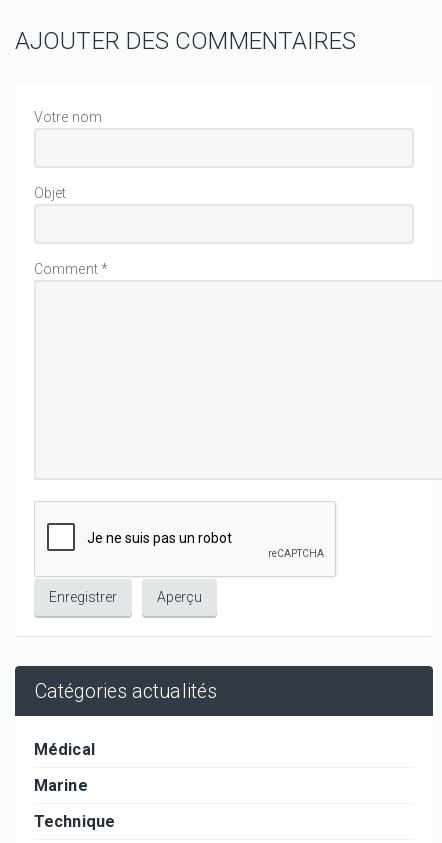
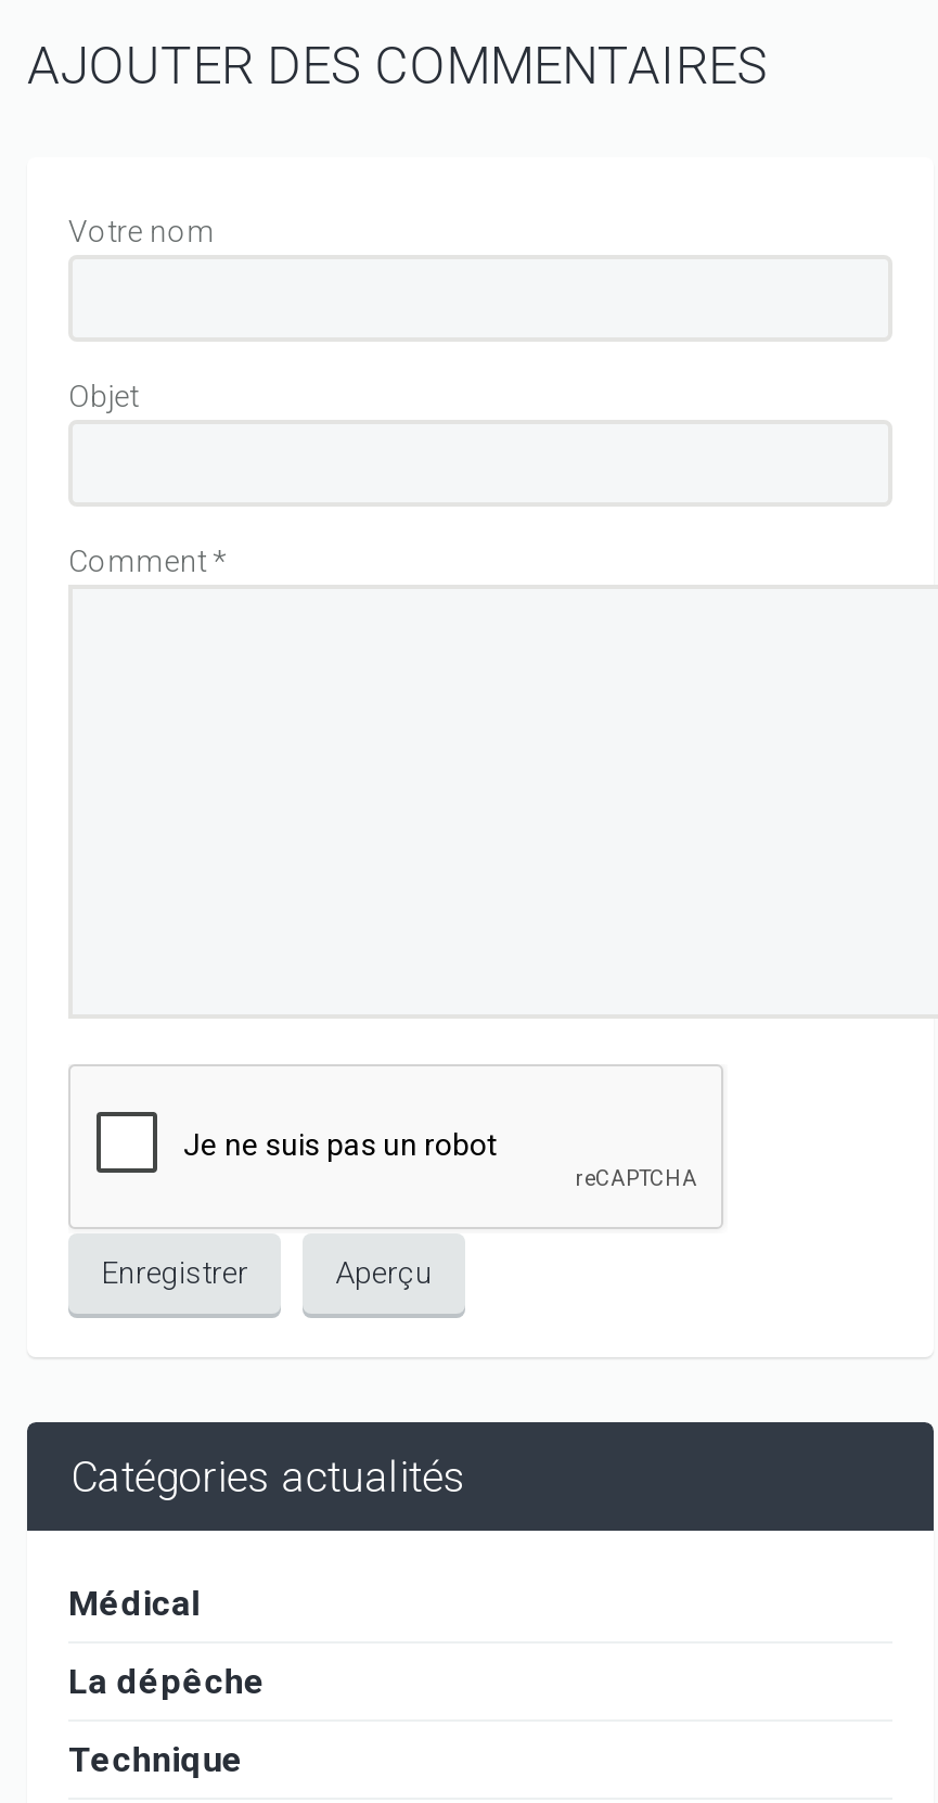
- Marine
+ La dépêche
